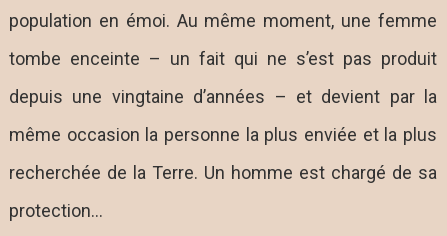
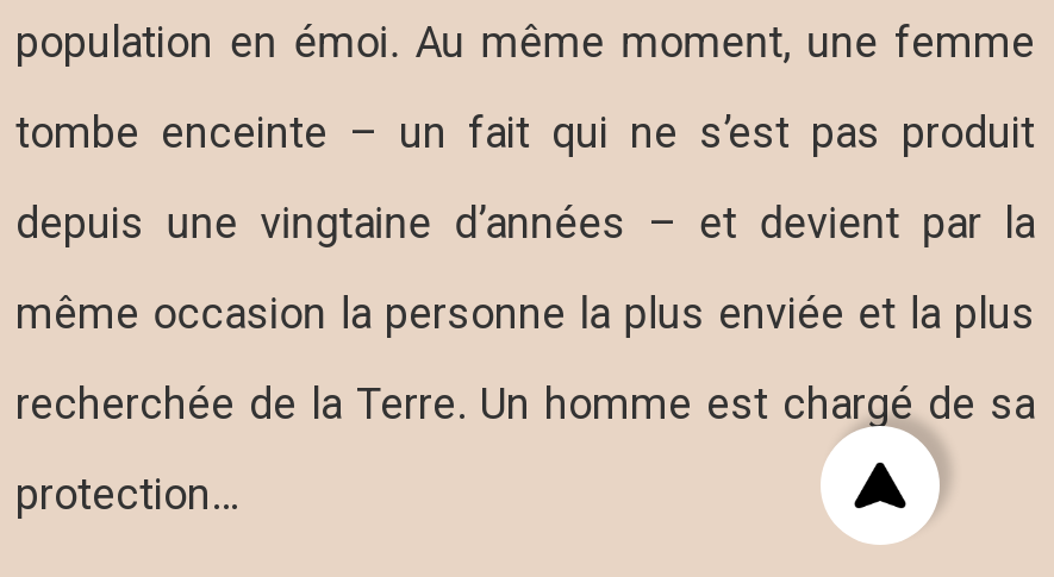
+ [image]
